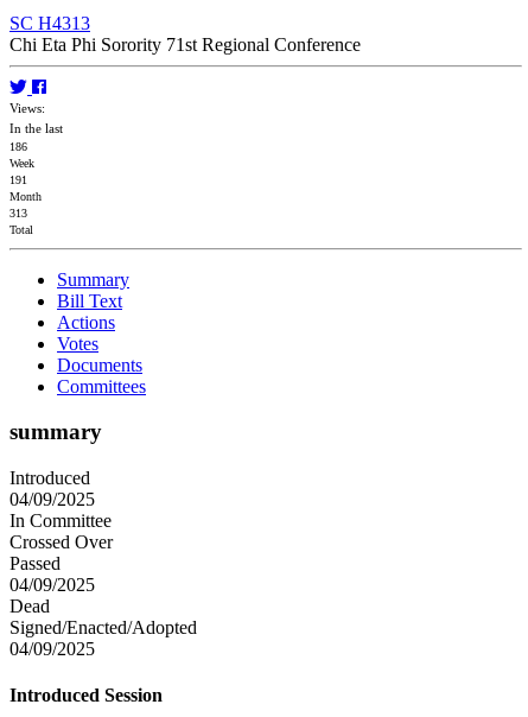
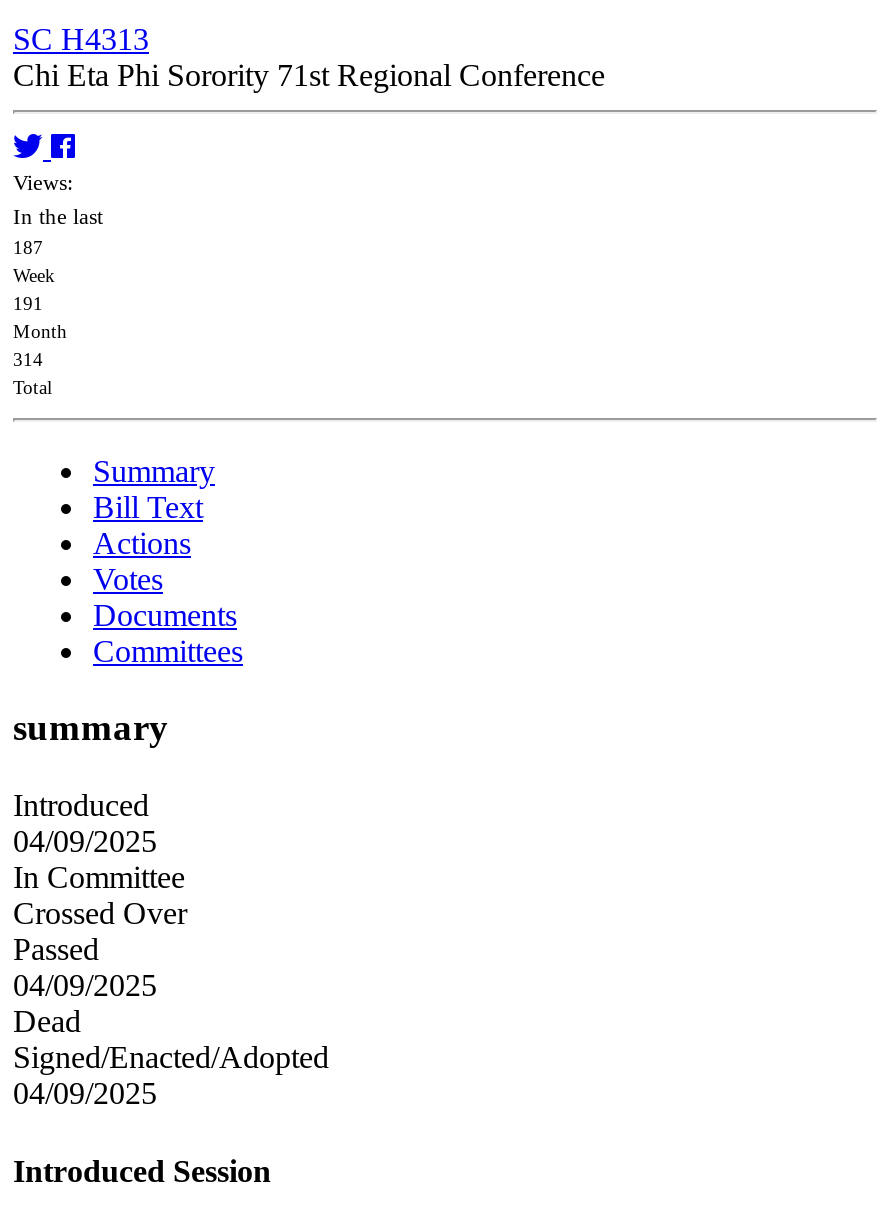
- 186
+ 187

- 313
+ 314
